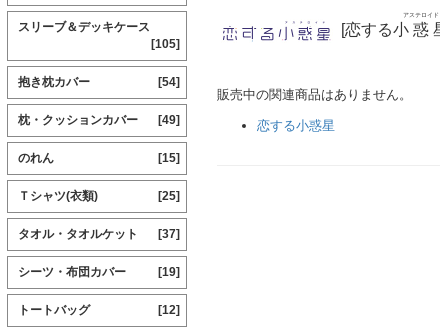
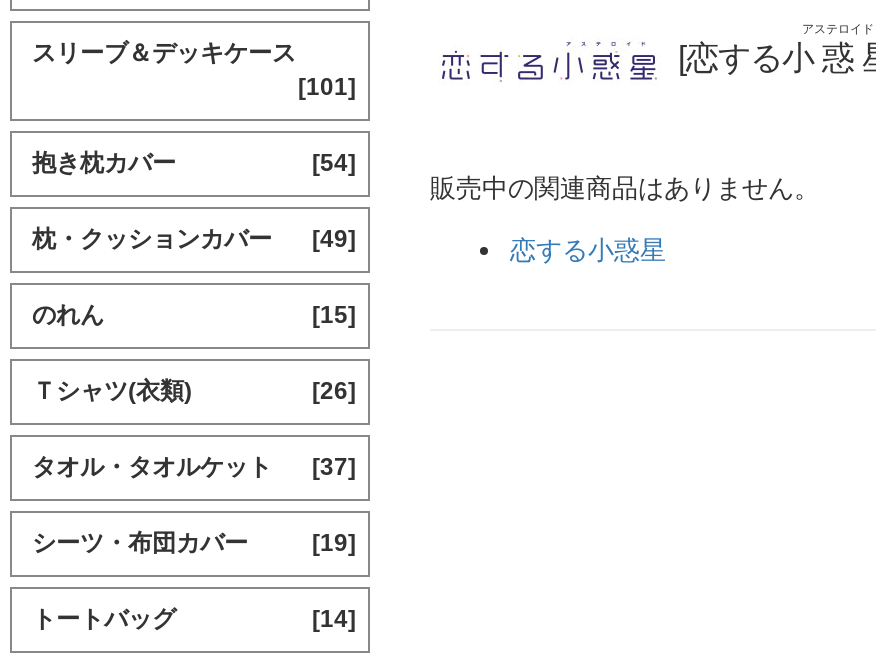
- [105]
+ [101]

- [25]
+ [26]

- [12]
+ [14]
